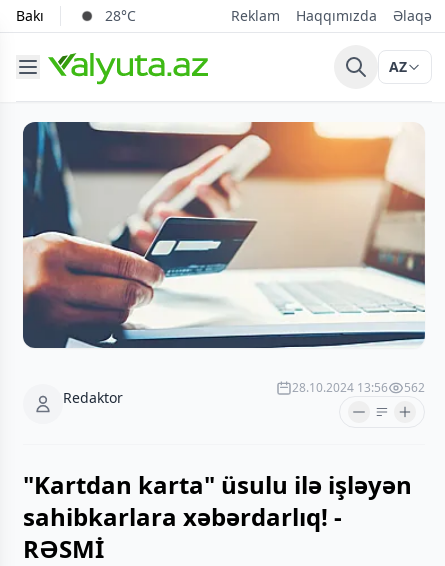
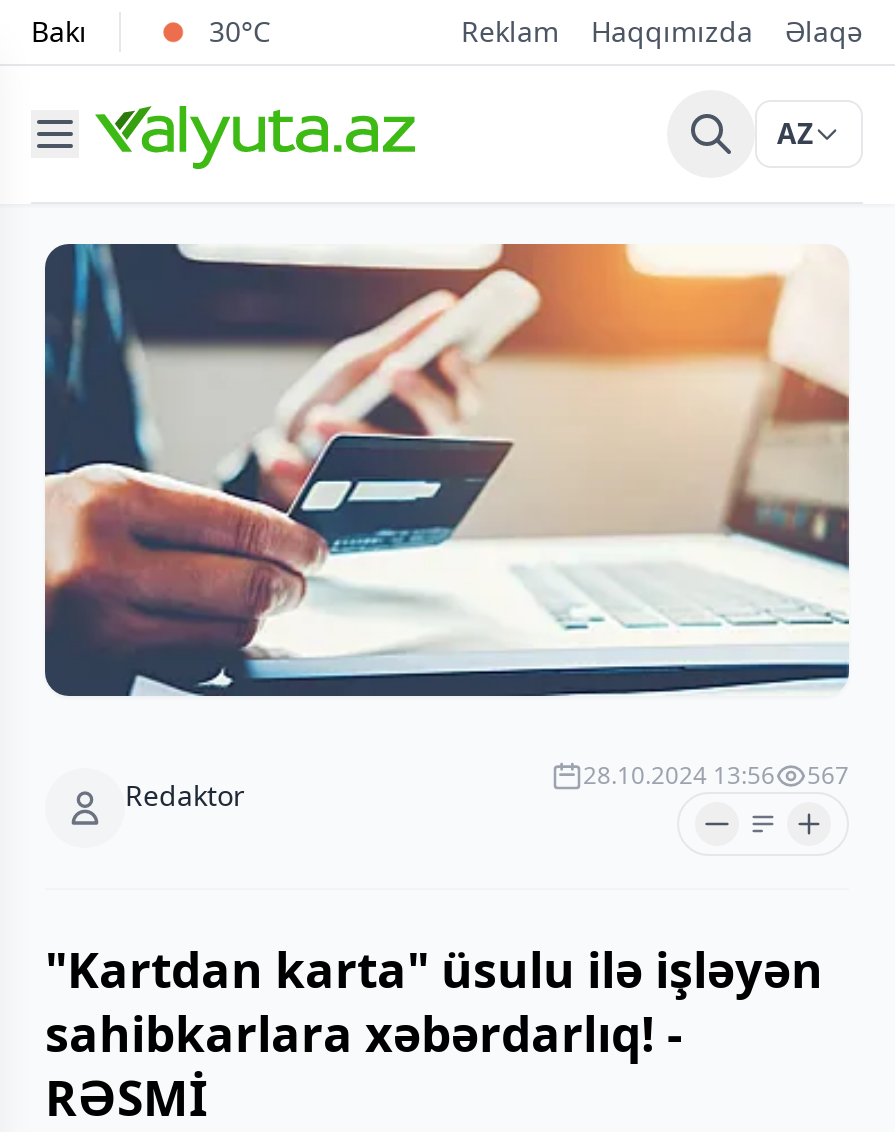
- 28°C
+ 30°C

- 28.10.2024 13:56 562
+ 28.10.2024 13:56 567
